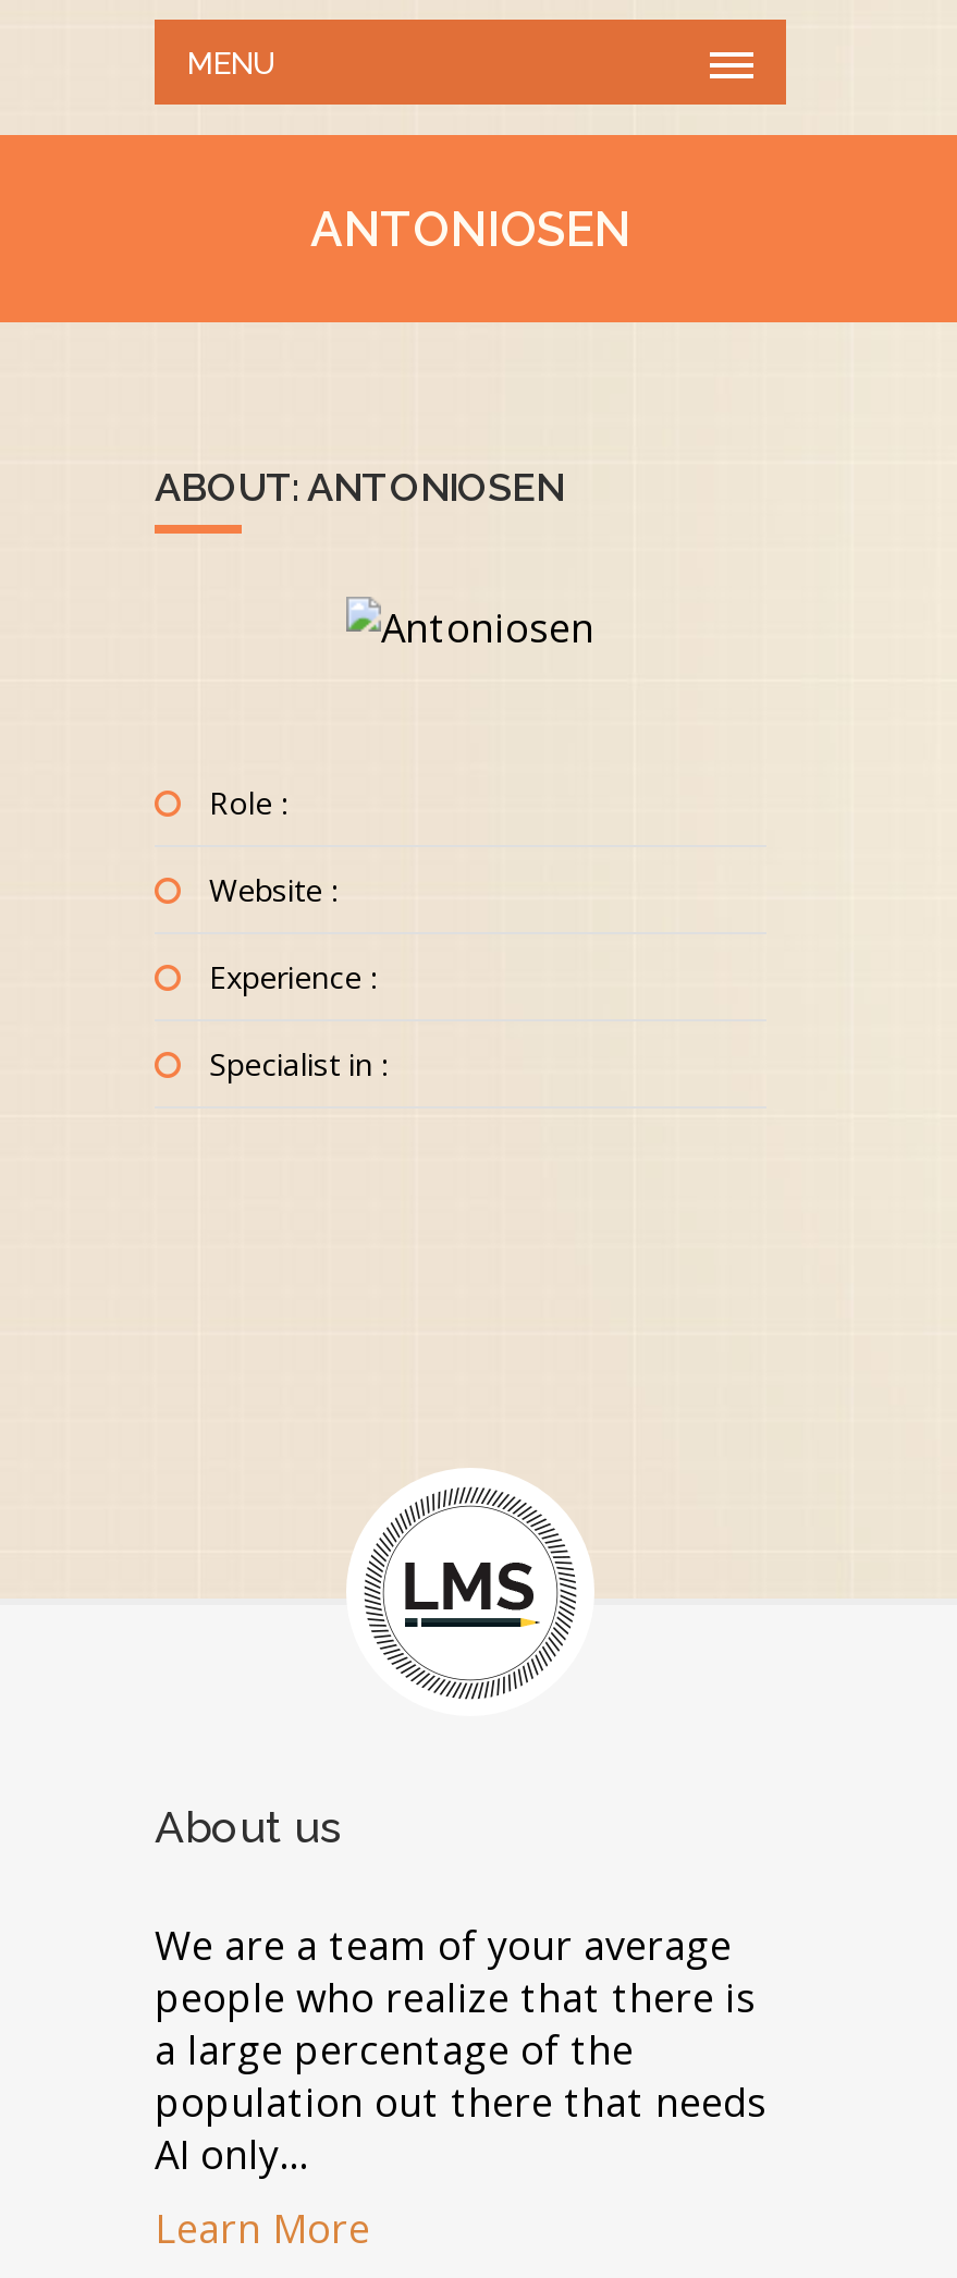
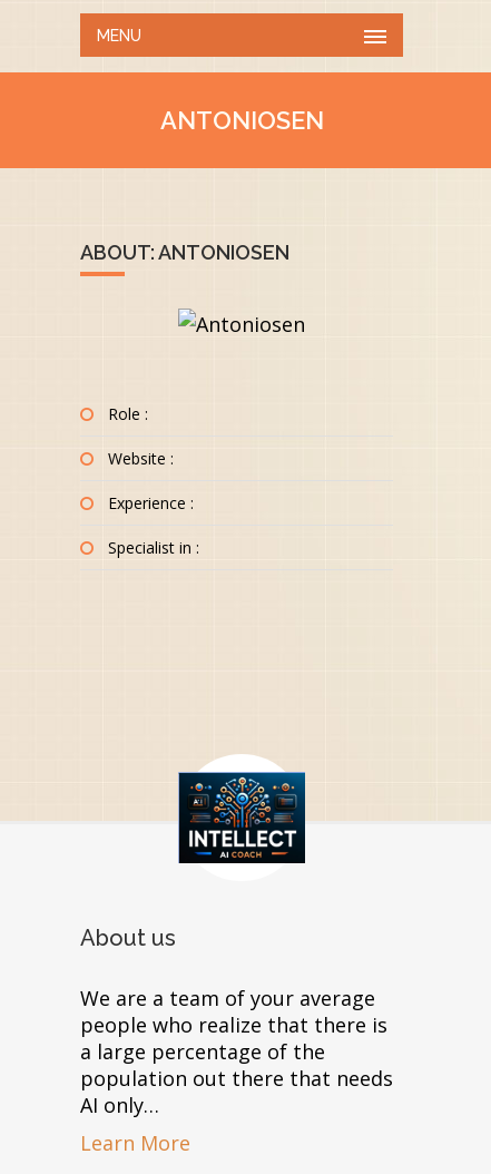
- [image]
+ [image]
